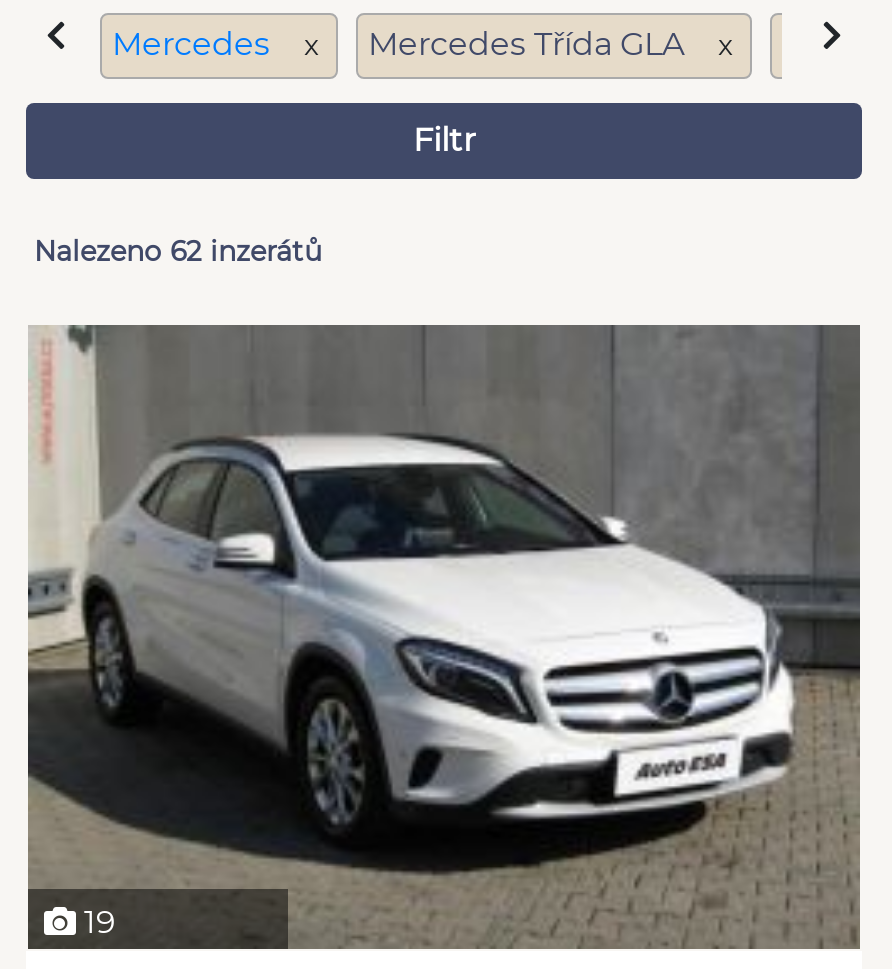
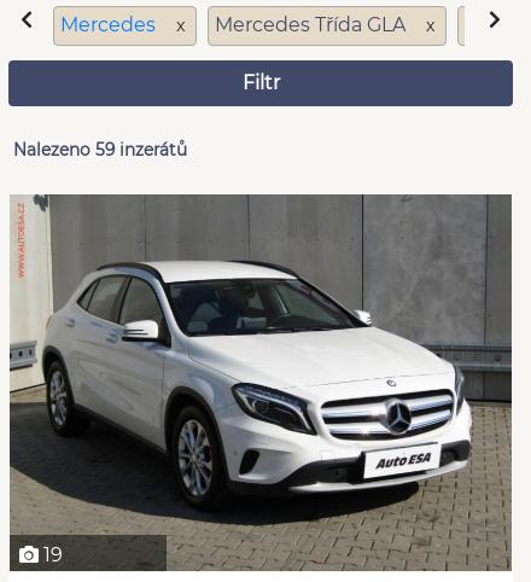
- Nalezeno 62 inzerátů
+ Nalezeno 59 inzerátů
